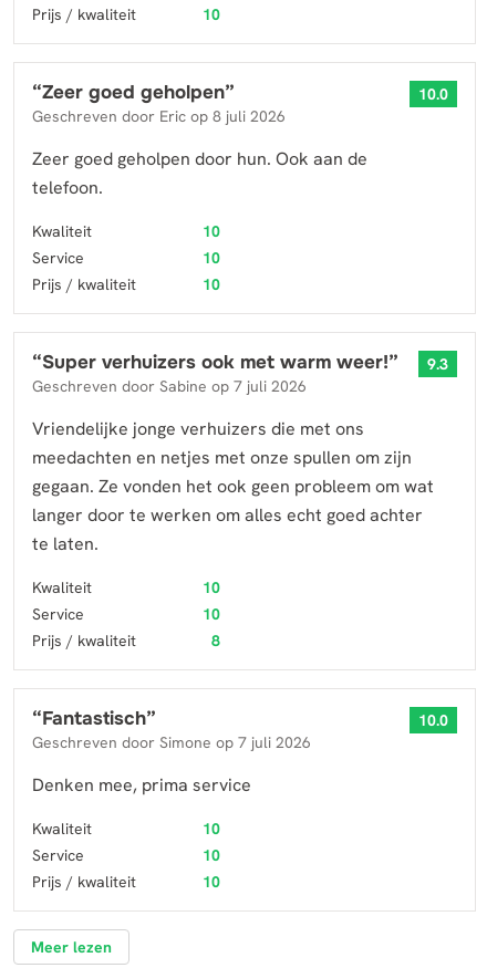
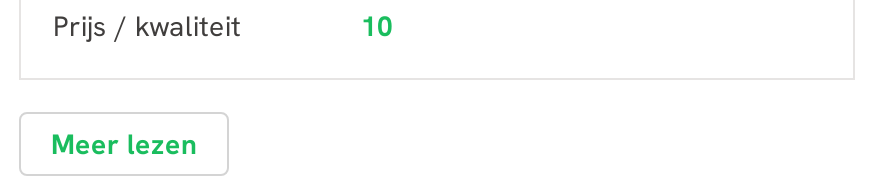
- “Zeer goed geholpen”
- Geschreven door Eric op 8 juli 2026

- 10.0
- Zeer goed geholpen door hun. Ook aan de
- telefoon.
- Kwaliteit
- 10
- Service
- 10
- Prijs / kwaliteit
- 10
- “Super verhuizers ook met warm weer!”
- Geschreven door Sabine op 7 juli 2026

- 9.3
- Vriendelijke jonge verhuizers die met ons
- meedachten en netjes met onze spullen om zijn
- gegaan. Ze vonden het ook geen probleem om wat
- langer door te werken om alles echt goed achter
- te laten.
- Kwaliteit
- 10
- Service
- 10
- Prijs / kwaliteit
- 8
- “Fantastisch”
- Geschreven door Simone op 7 juli 2026

- 10.0
- Denken mee, prima service
- Kwaliteit
- 10
- Service
- 10
- Prijs / kwaliteit
- 10
